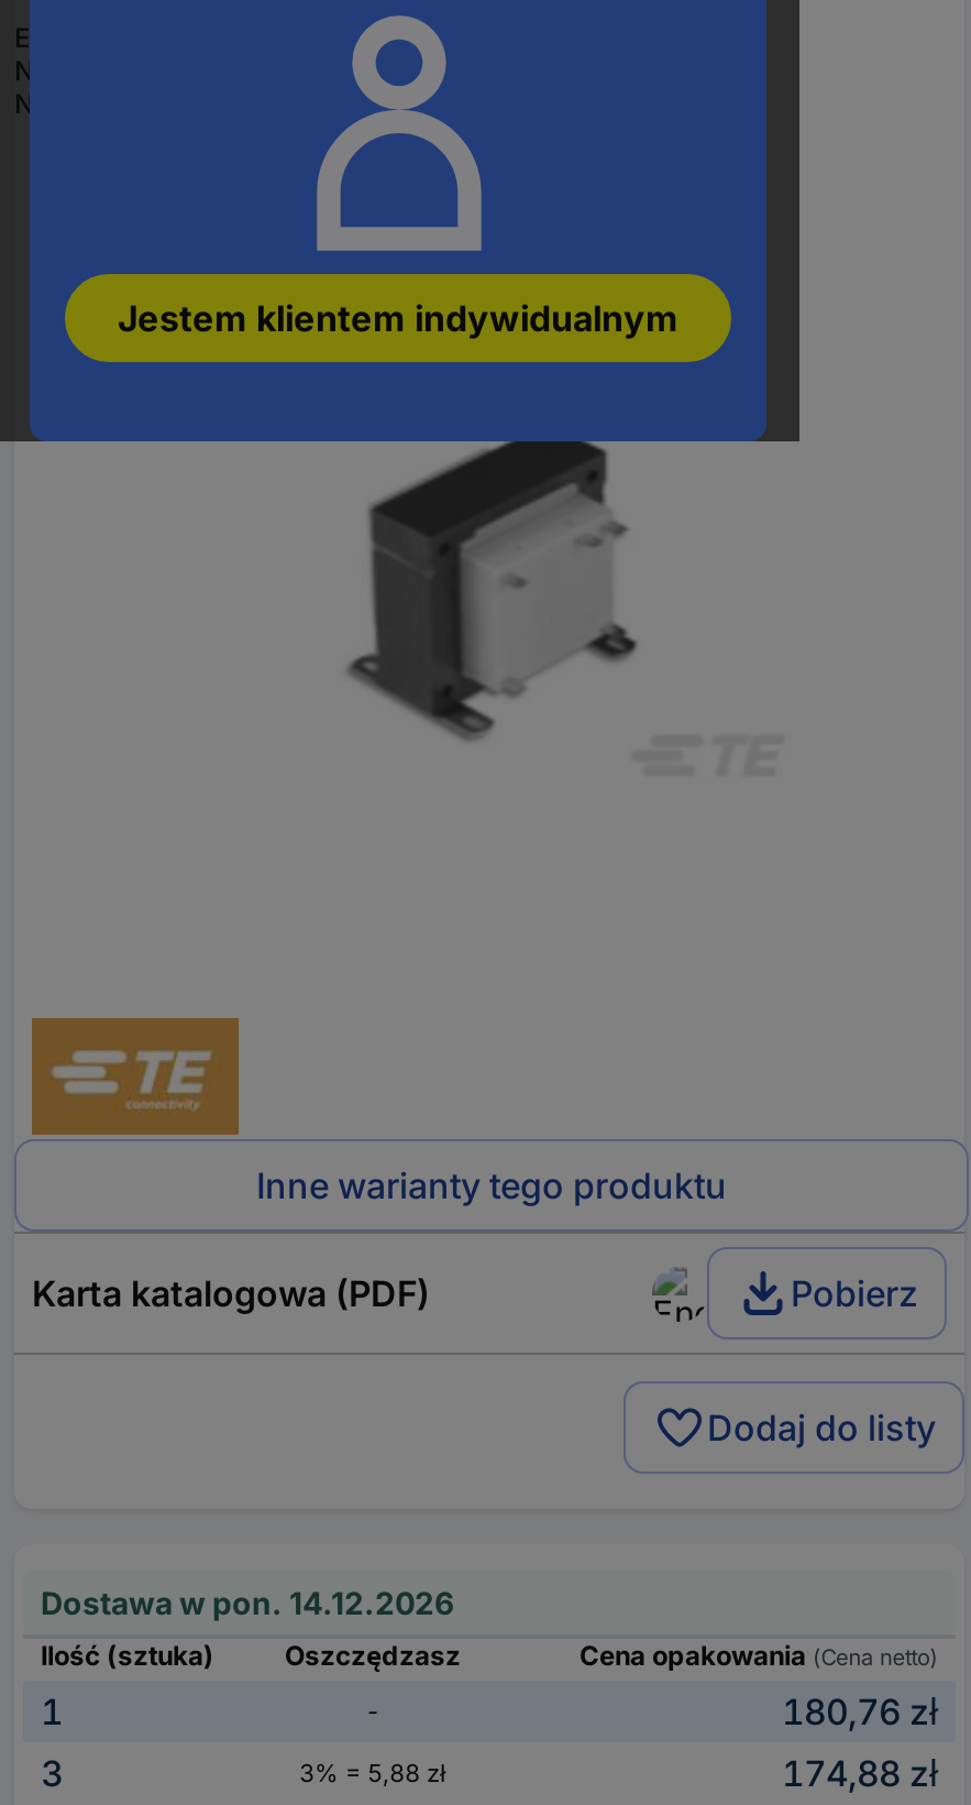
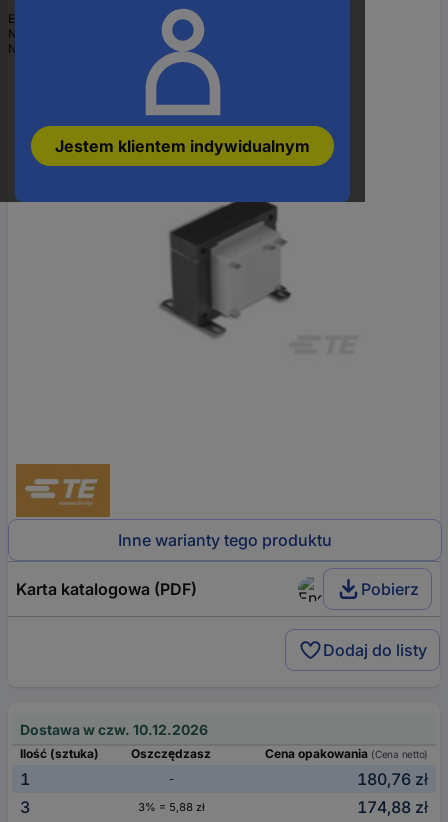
- Dostawa w pon. 14.12.2026
+ Dostawa w czw. 10.12.2026
